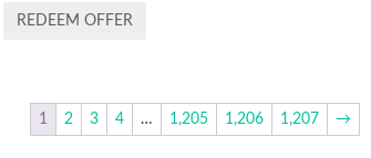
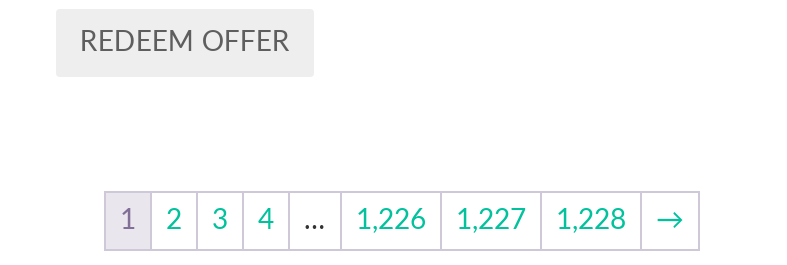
- 1,205
+ 1,226

- 1,206
+ 1,227

- 1,207
+ 1,228
